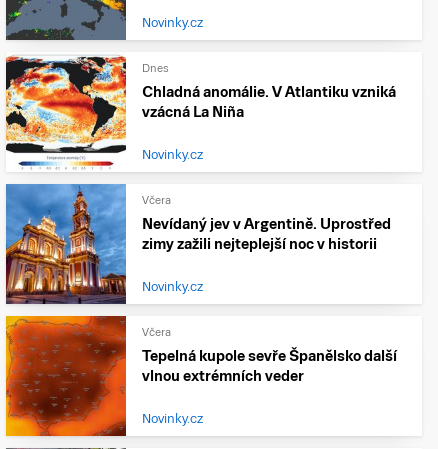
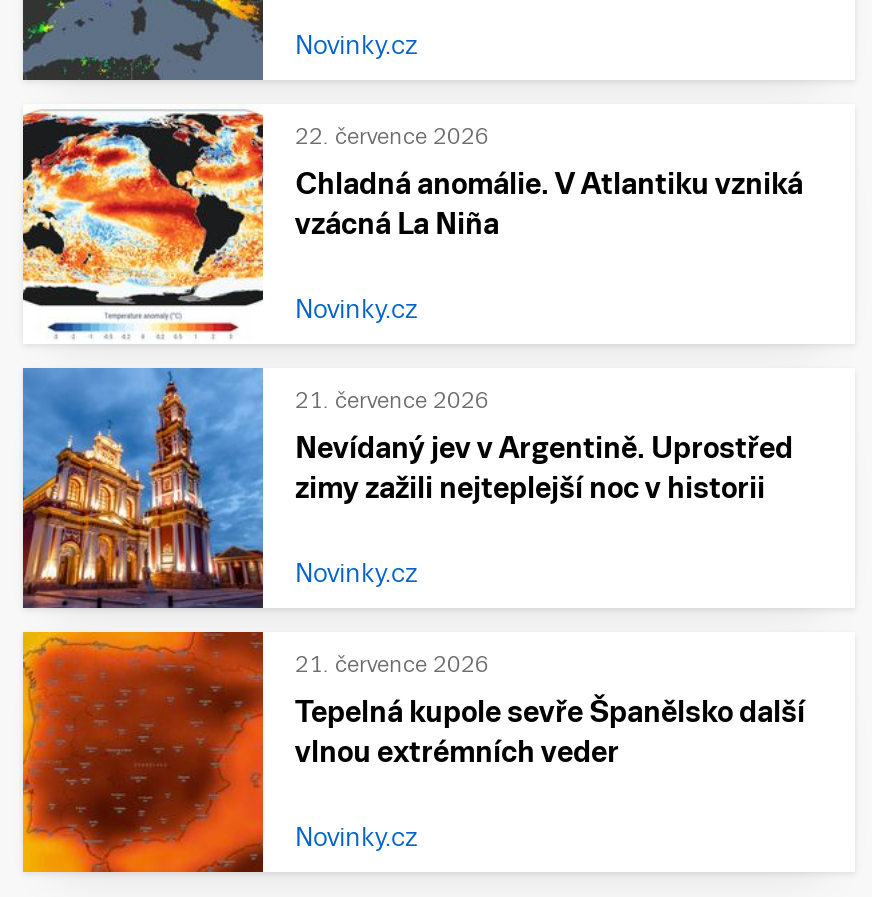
- Dnes
+ 22. července 2026

- Včera
+ 21. července 2026

- Včera
+ 21. července 2026
